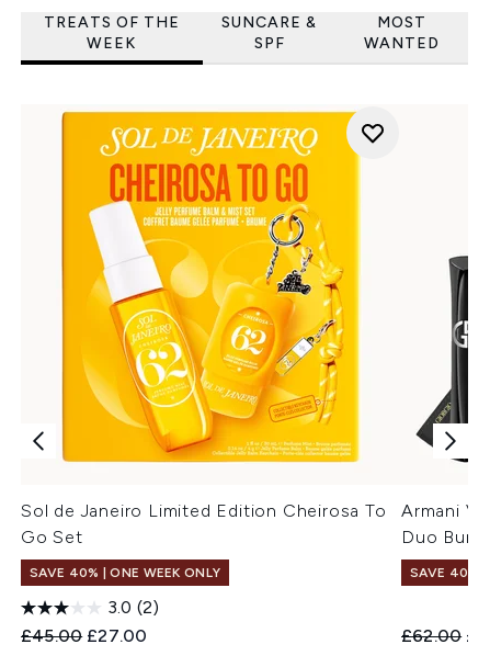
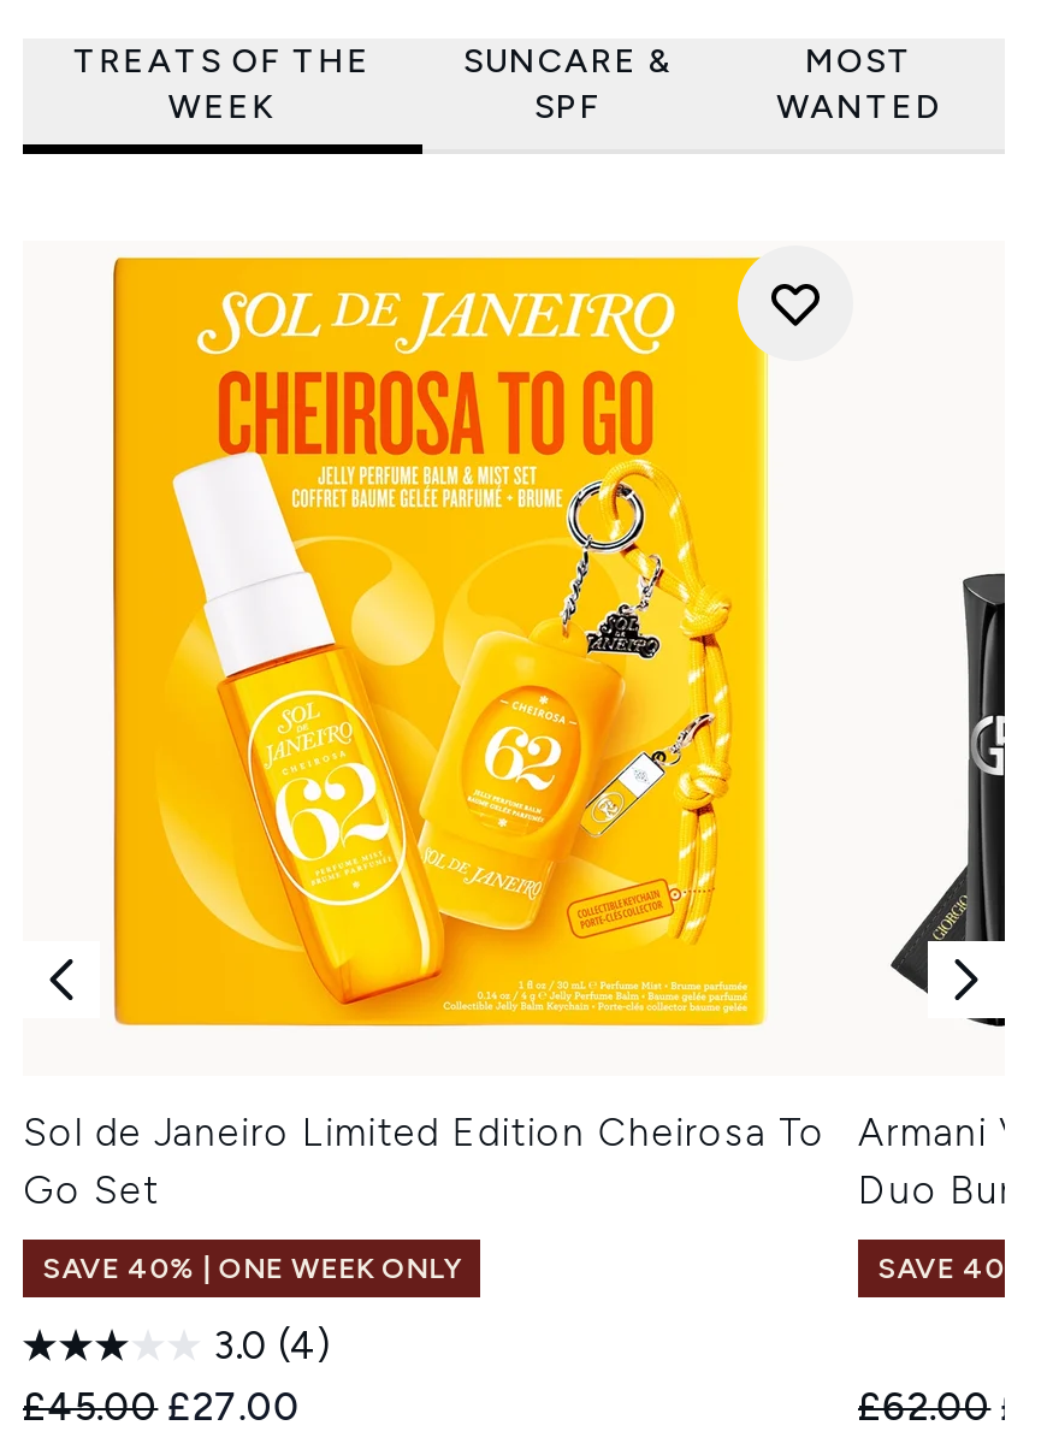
- 3.0 (2)
+ 3.0 (4)
